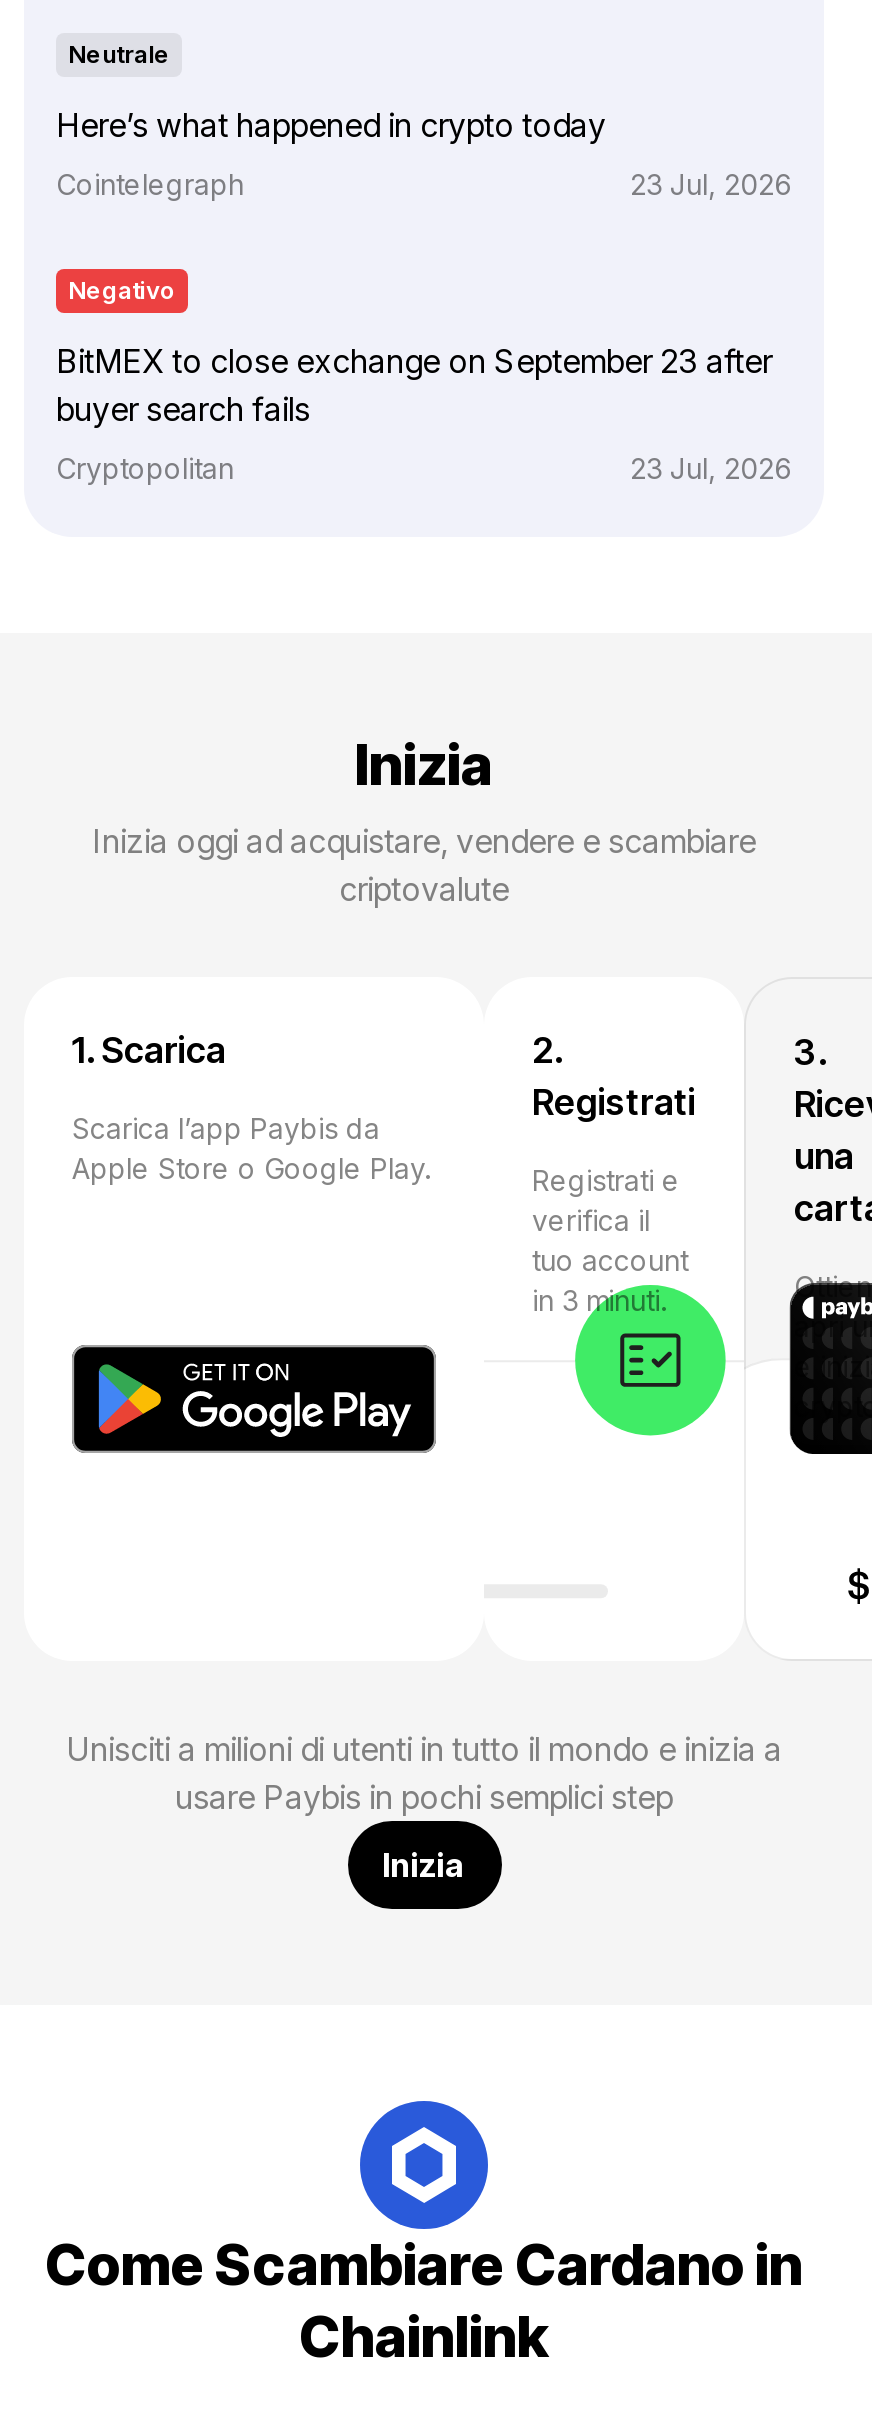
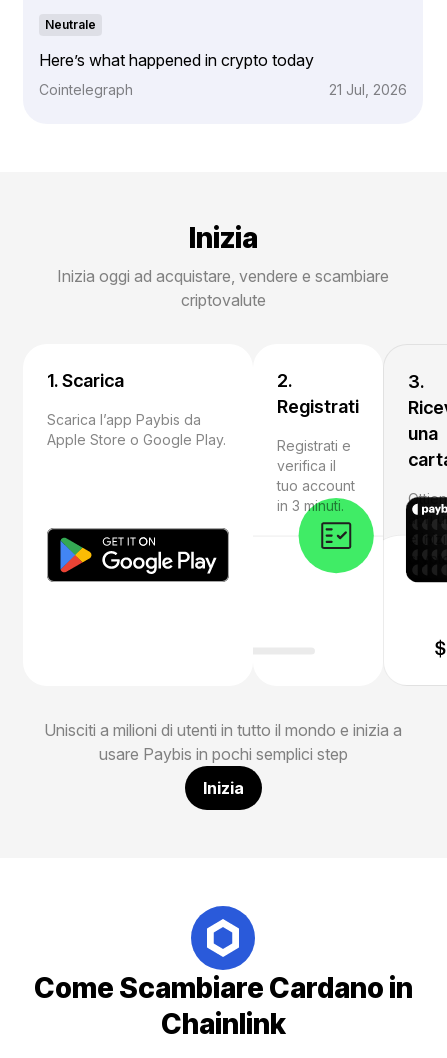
- 23 Jul, 2026
- Negativo
- BitMEX to close exchange on September 23 after
- buyer search fails
- Cryptopolitan
- 23 Jul, 2026
+ 21 Jul, 2026
